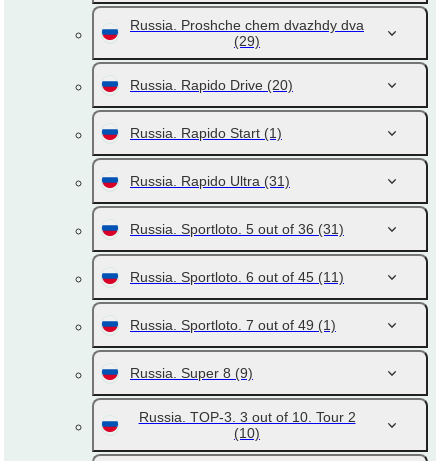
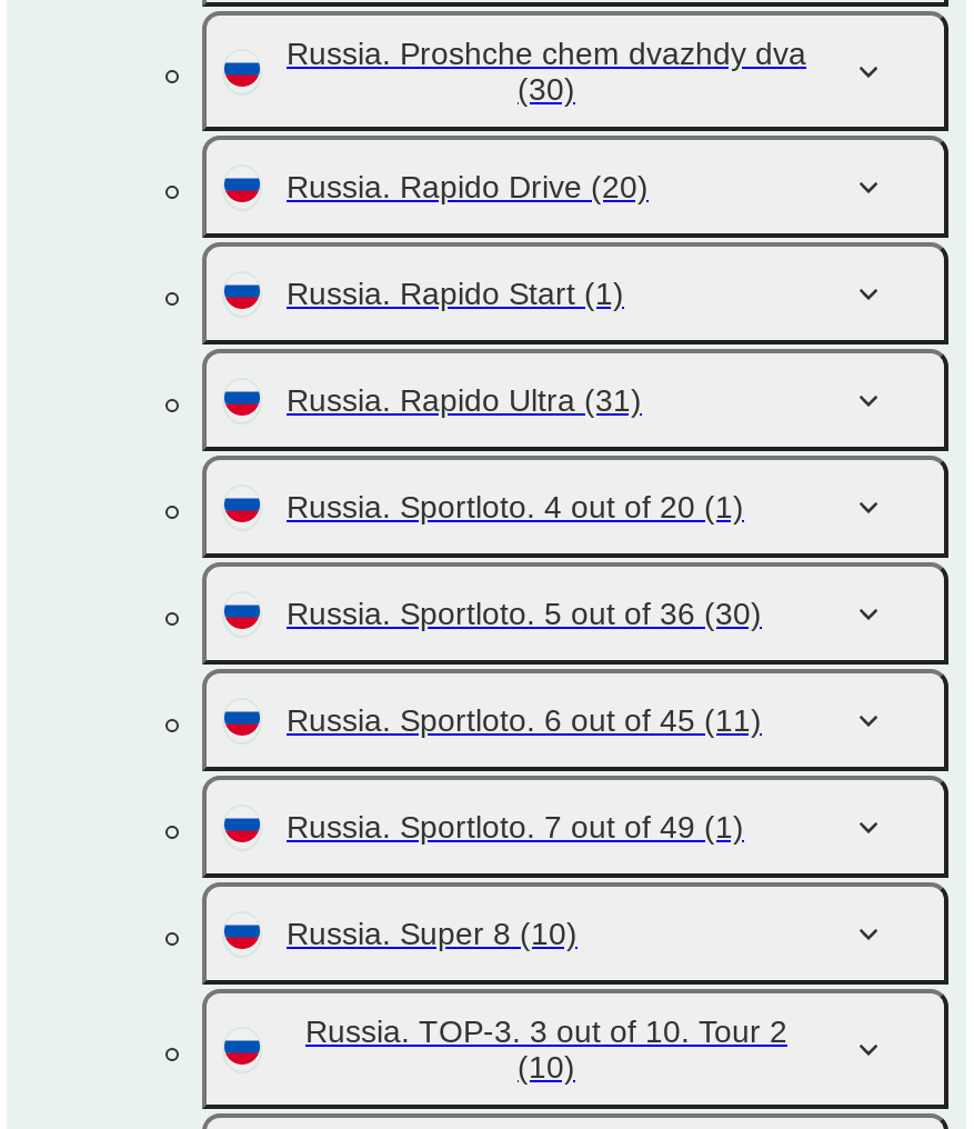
- (29)
+ (30)

- Russia. Sportloto. 5 out of 36 (31)
+ Russia. Sportloto. 4 out of 20 (1)
+ Russia. Sportloto. 5 out of 36 (30)

- Russia. Super 8 (9)
+ Russia. Super 8 (10)
